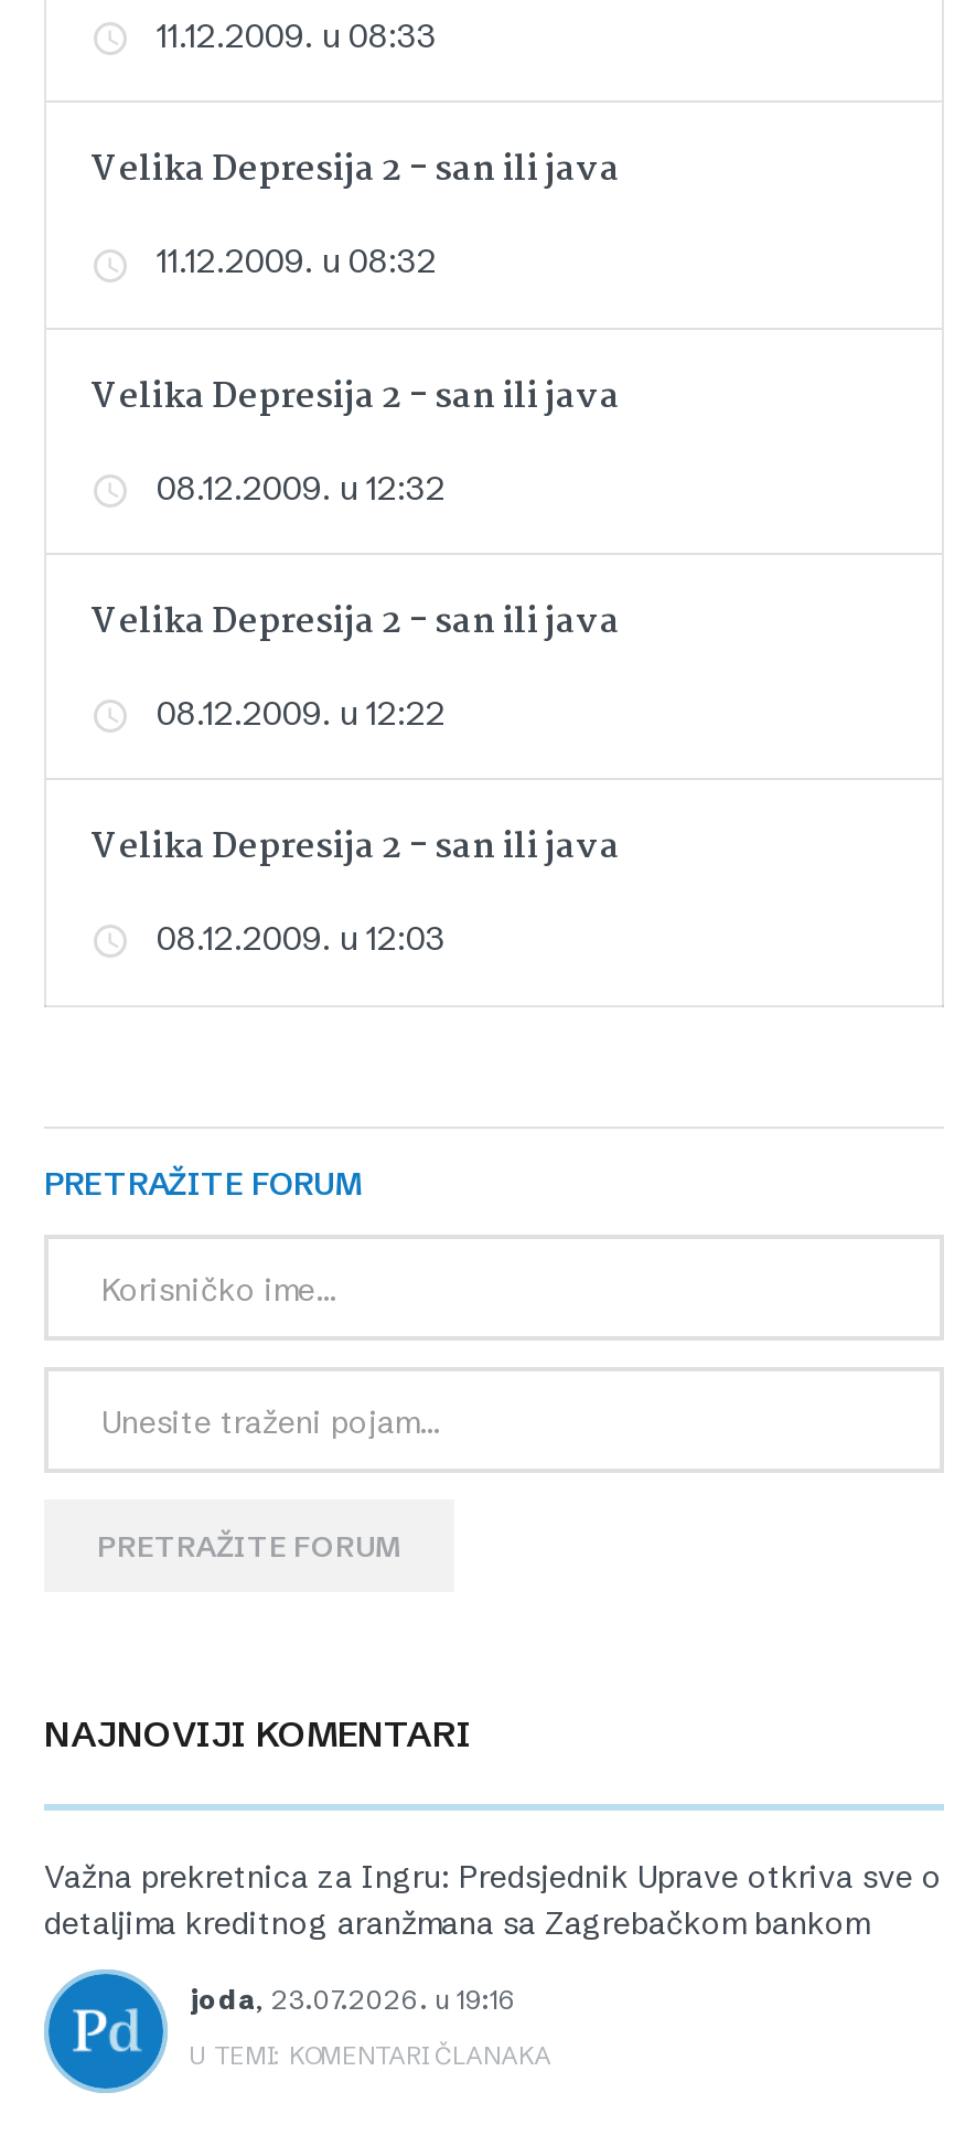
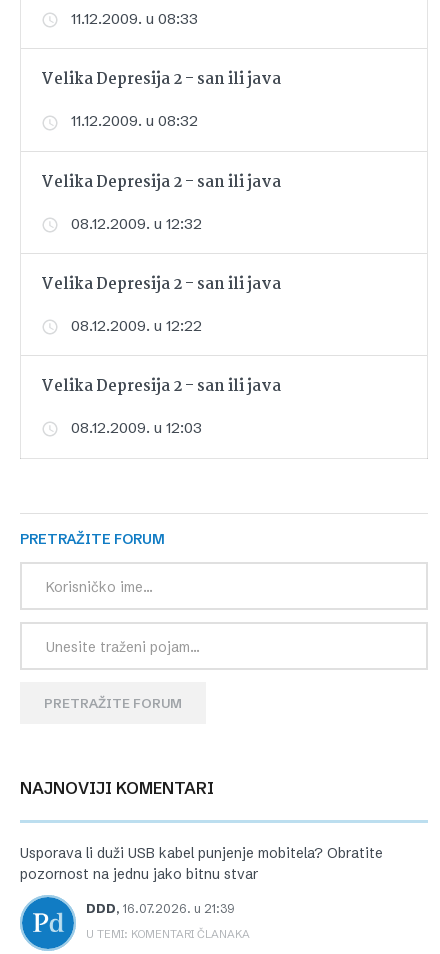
- Važna prekretnica za Ingru: Predsjednik Uprave otkriva sve o
- detaljima kreditnog aranžmana sa Zagrebačkom bankom
+ Usporava li duži USB kabel punjenje mobitela? Obratite
+ pozornost na jednu jako bitnu stvar

- joda, 23.07.2026. u 19:16
+ DDD, 16.07.2026. u 21:39
